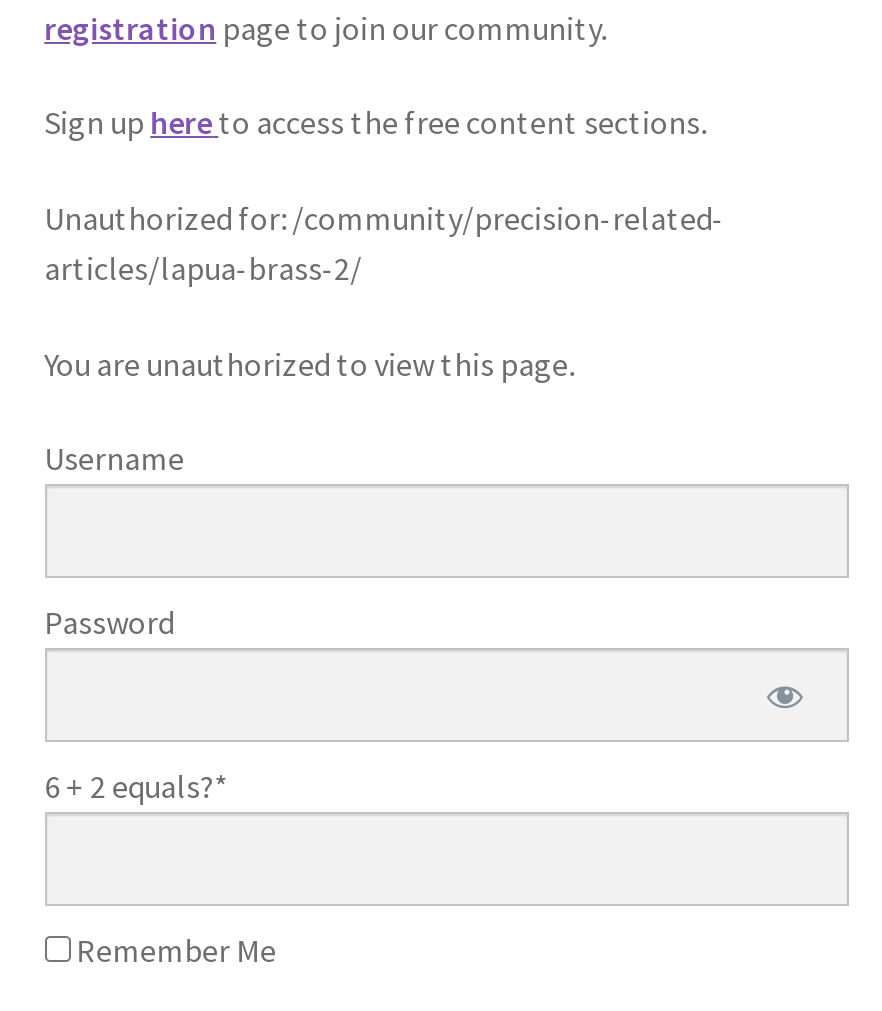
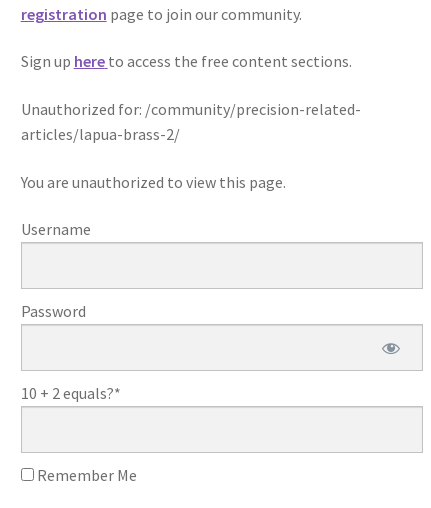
- 6 + 2 equals?*
+ 10 + 2 equals?*
